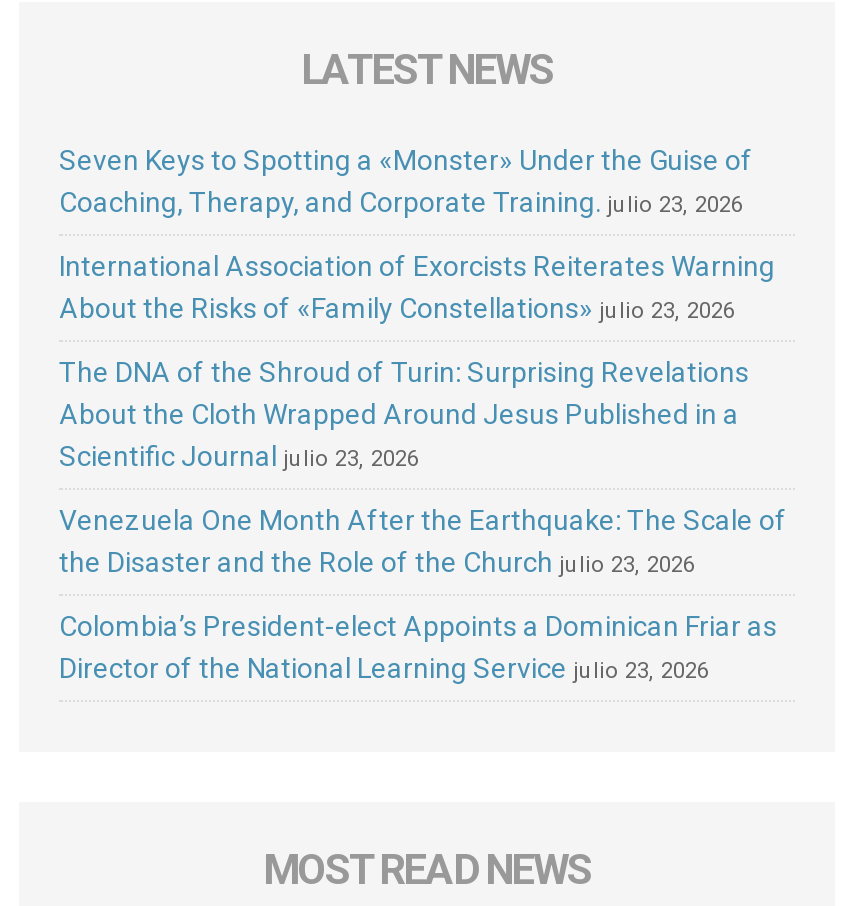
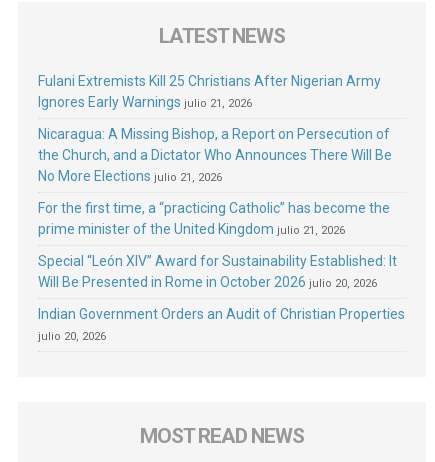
- Seven Keys to Spotting a «Monster» Under the Guise of
- Coaching, Therapy, and Corporate Training. julio 23, 2026
- International Association of Exorcists Reiterates Warning
- About the Risks of «Family Constellations» julio 23, 2026
- The DNA of the Shroud of Turin: Surprising Revelations
- About the Cloth Wrapped Around Jesus Published in a
- Scientific Journal julio 23, 2026
- Venezuela One Month After the Earthquake: The Scale of
- the Disaster and the Role of the Church julio 23, 2026
- Colombia’s President-elect Appoints a Dominican Friar as
- Director of the National Learning Service julio 23, 2026
+ Fulani Extremists Kill 25 Christians After Nigerian Army
+ Ignores Early Warnings julio 21, 2026
+ Nicaragua: A Missing Bishop, a Report on Persecution of
+ the Church, and a Dictator Who Announces There Will Be
+ No More Elections julio 21, 2026
+ For the first time, a “practicing Catholic” has become the
+ prime minister of the United Kingdom julio 21, 2026
+ Special “León XIV” Award for Sustainability Established: It
+ Will Be Presented in Rome in October 2026 julio 20, 2026
+ Indian Government Orders an Audit of Christian Properties
+ julio 20, 2026
